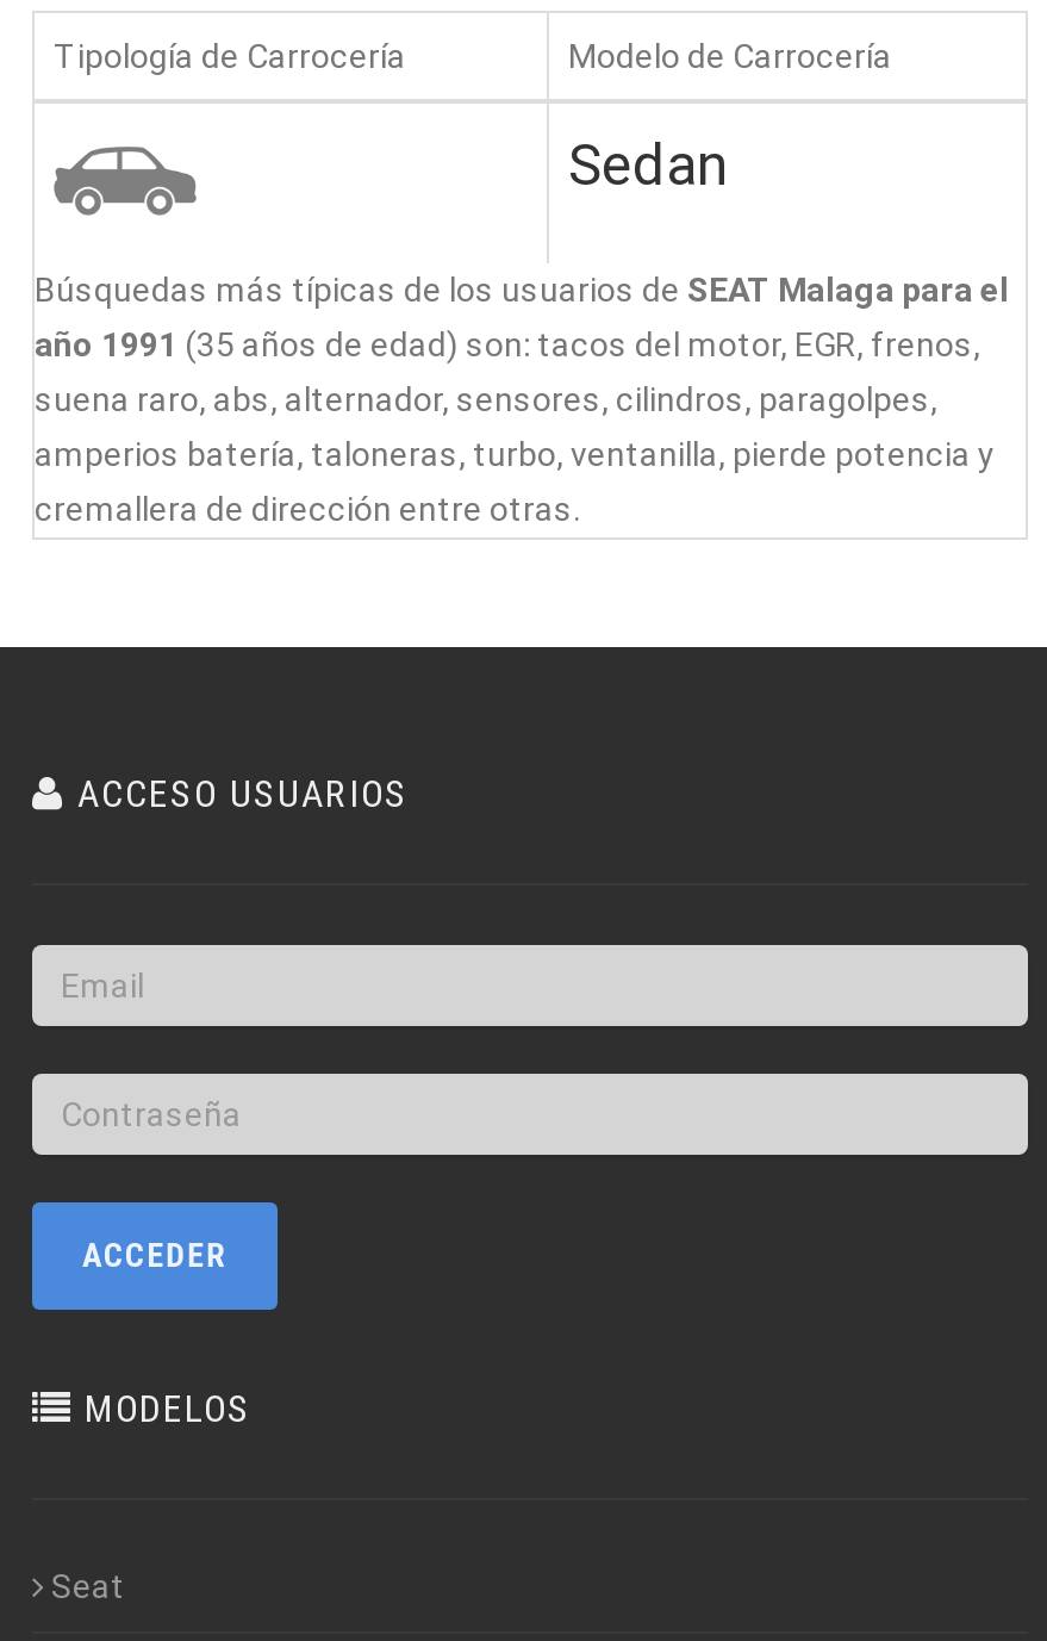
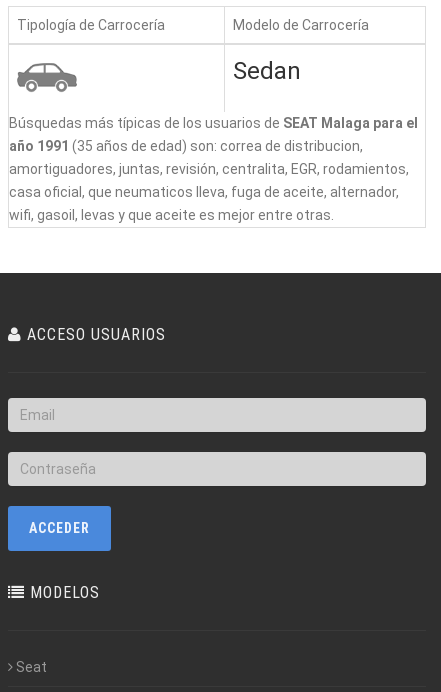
- año 1991 (35 años de edad) son: tacos del motor, EGR, frenos,
- suena raro, abs, alternador, sensores, cilindros, paragolpes,
- amperios batería, taloneras, turbo, ventanilla, pierde potencia y
- cremallera de dirección entre otras.
+ año 1991 (35 años de edad) son: correa de distribucion,
+ amortiguadores, juntas, revisión, centralita, EGR, rodamientos,
+ casa oficial, que neumaticos lleva, fuga de aceite, alternador,
+ wifi, gasoil, levas y que aceite es mejor entre otras.
